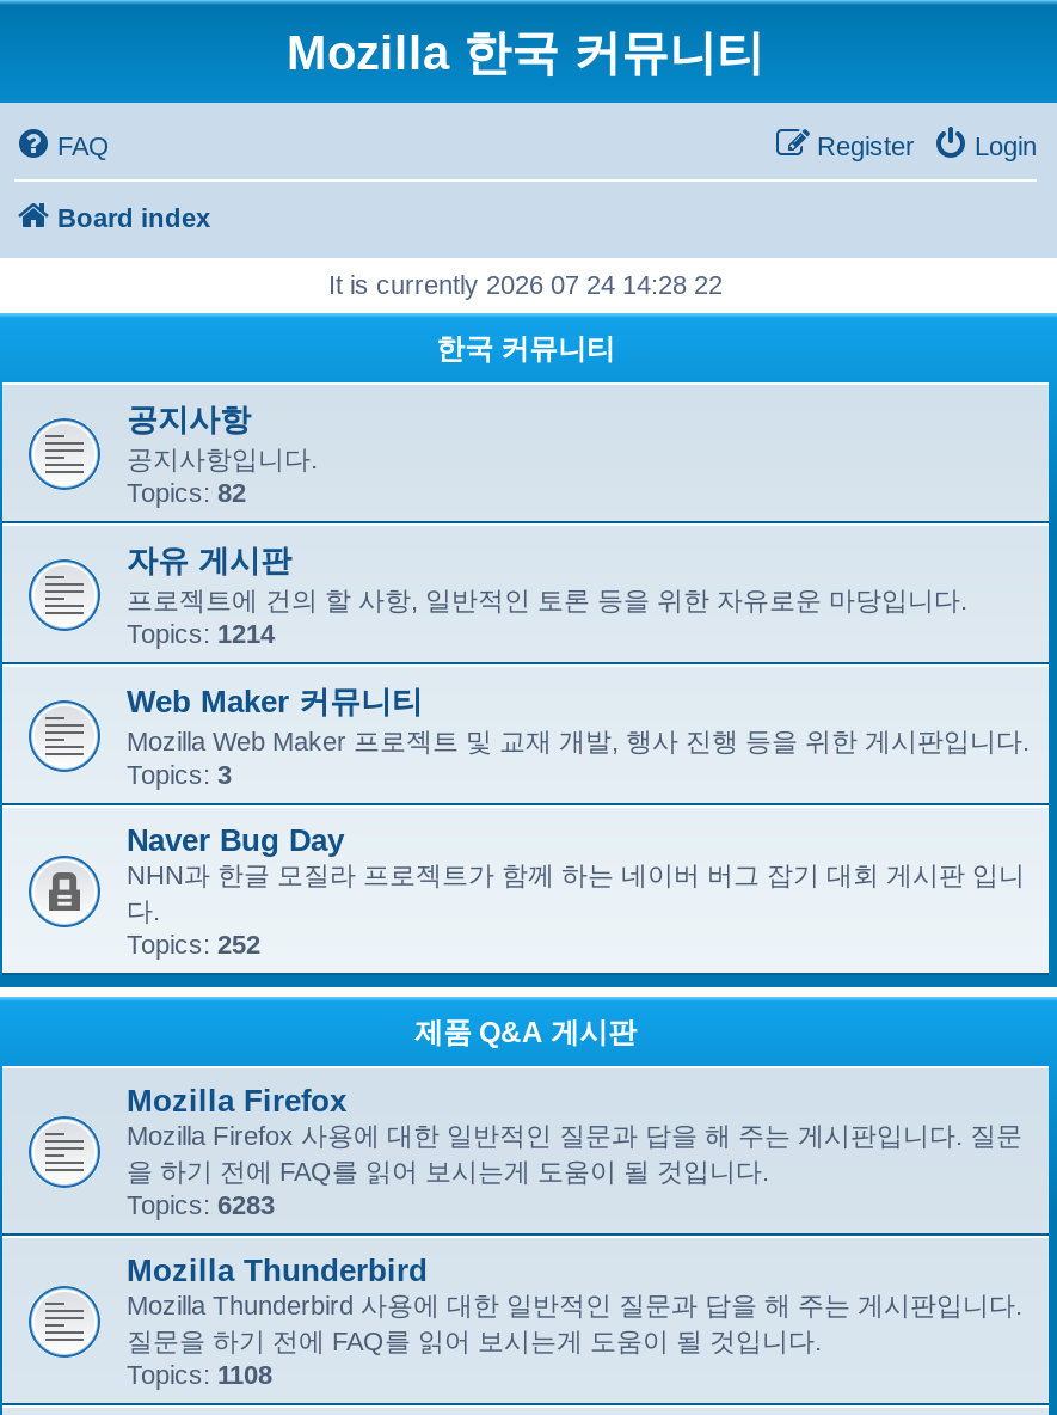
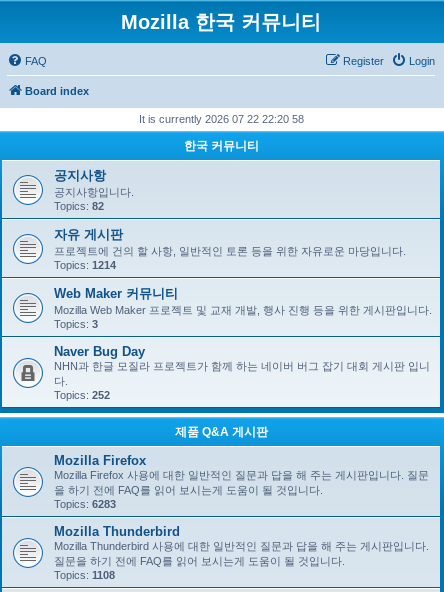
- It is currently 2026 07 24 14:28 22
+ It is currently 2026 07 22 22:20 58
